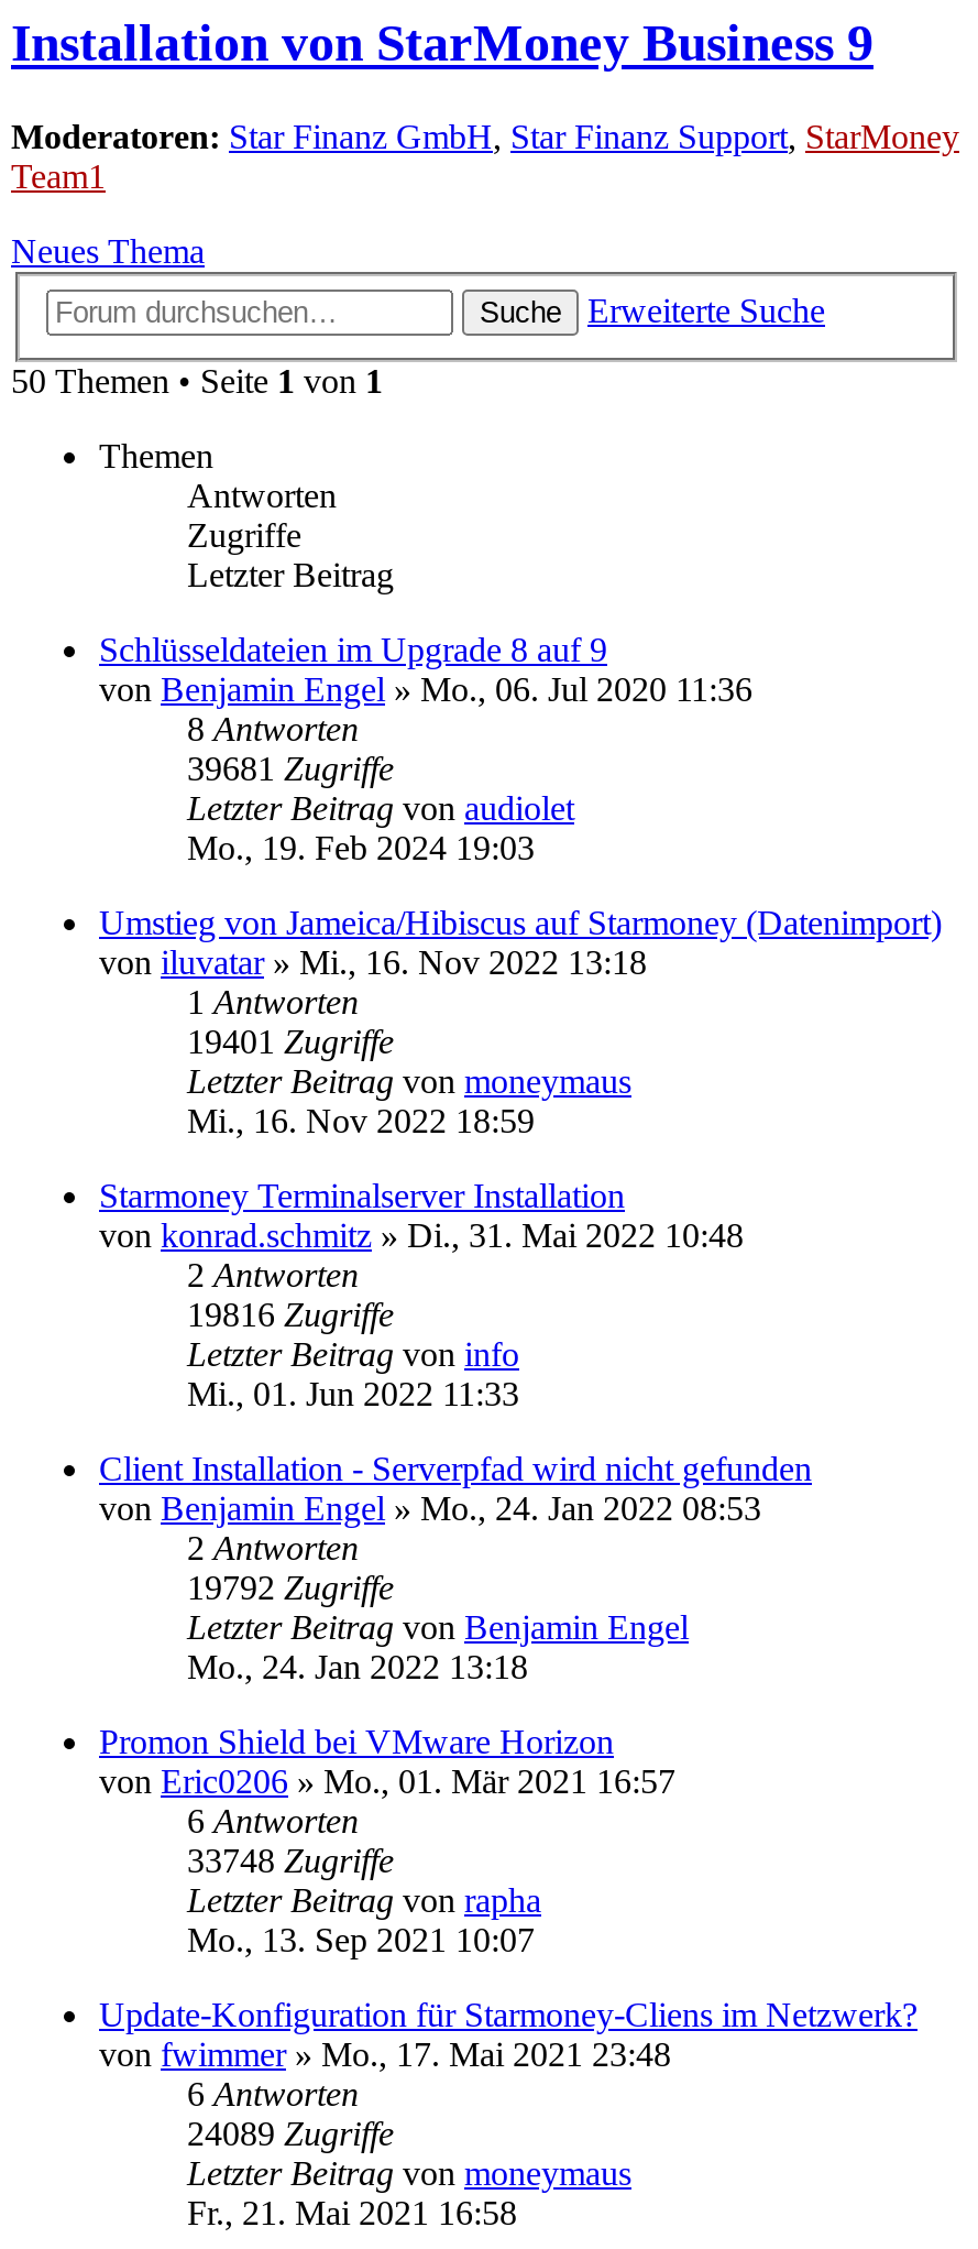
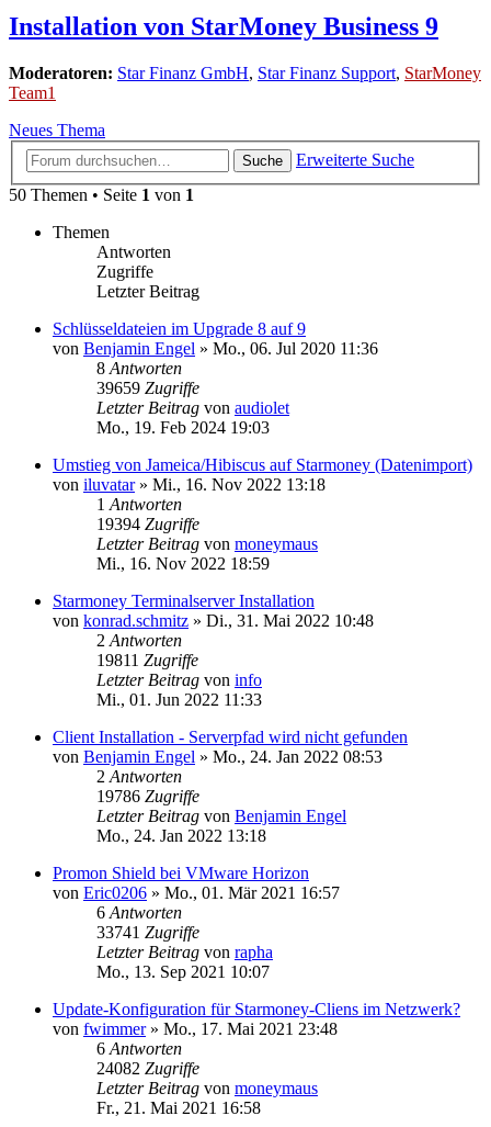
- 39681 Zugriffe
+ 39659 Zugriffe

- 19401 Zugriffe
+ 19394 Zugriffe

- 19816 Zugriffe
+ 19811 Zugriffe

- 19792 Zugriffe
+ 19786 Zugriffe

- 33748 Zugriffe
+ 33741 Zugriffe

- 24089 Zugriffe
+ 24082 Zugriffe
